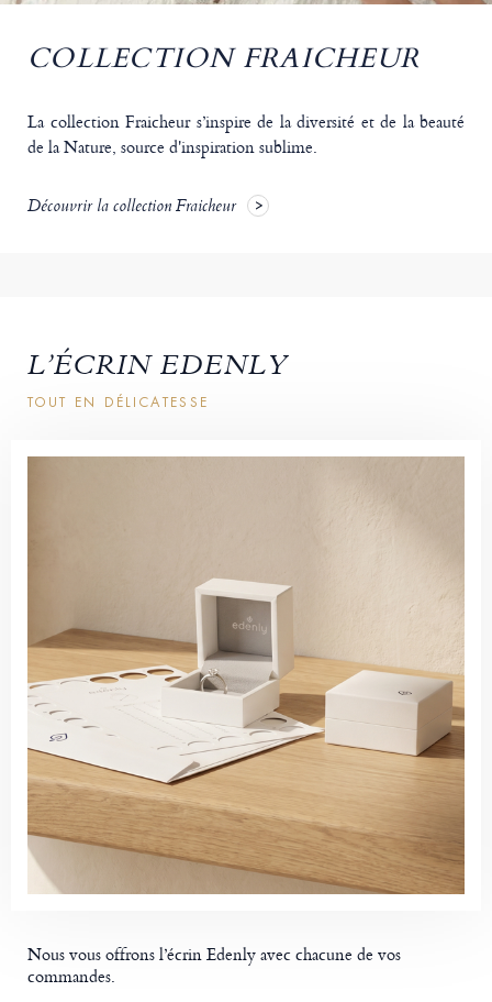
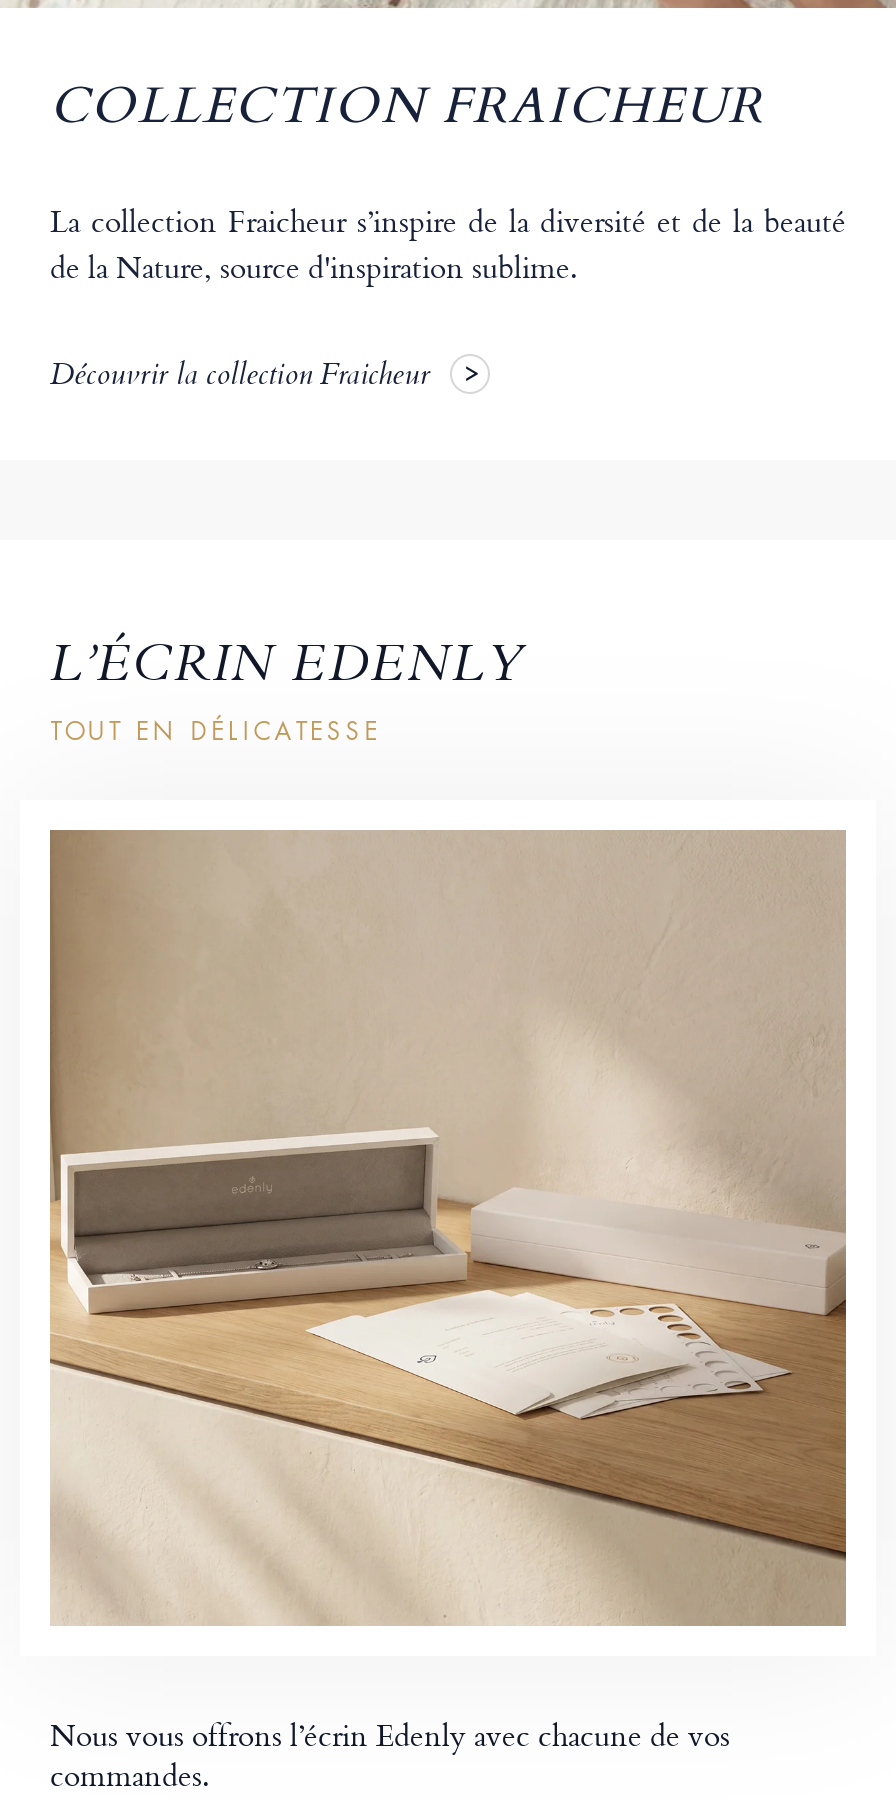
- [image]
+ [image]
